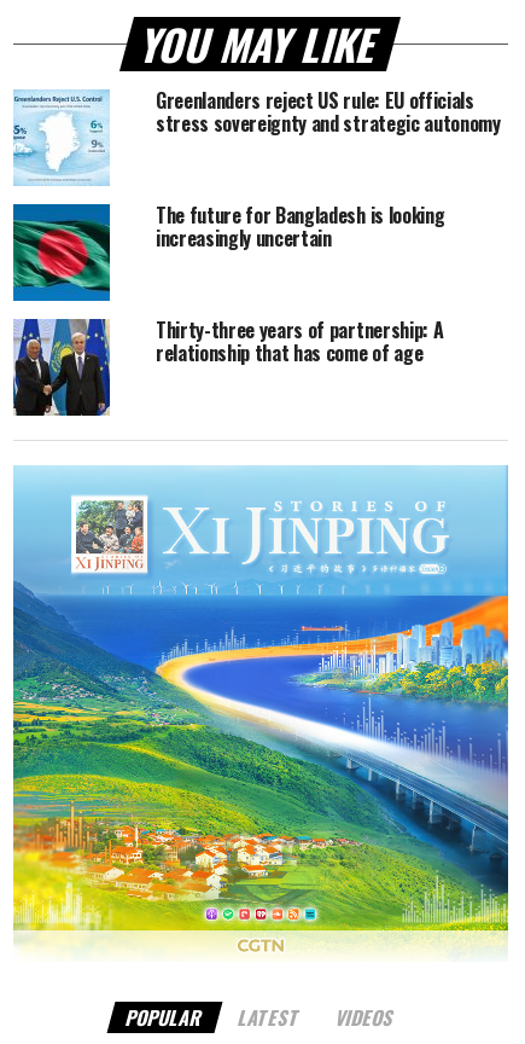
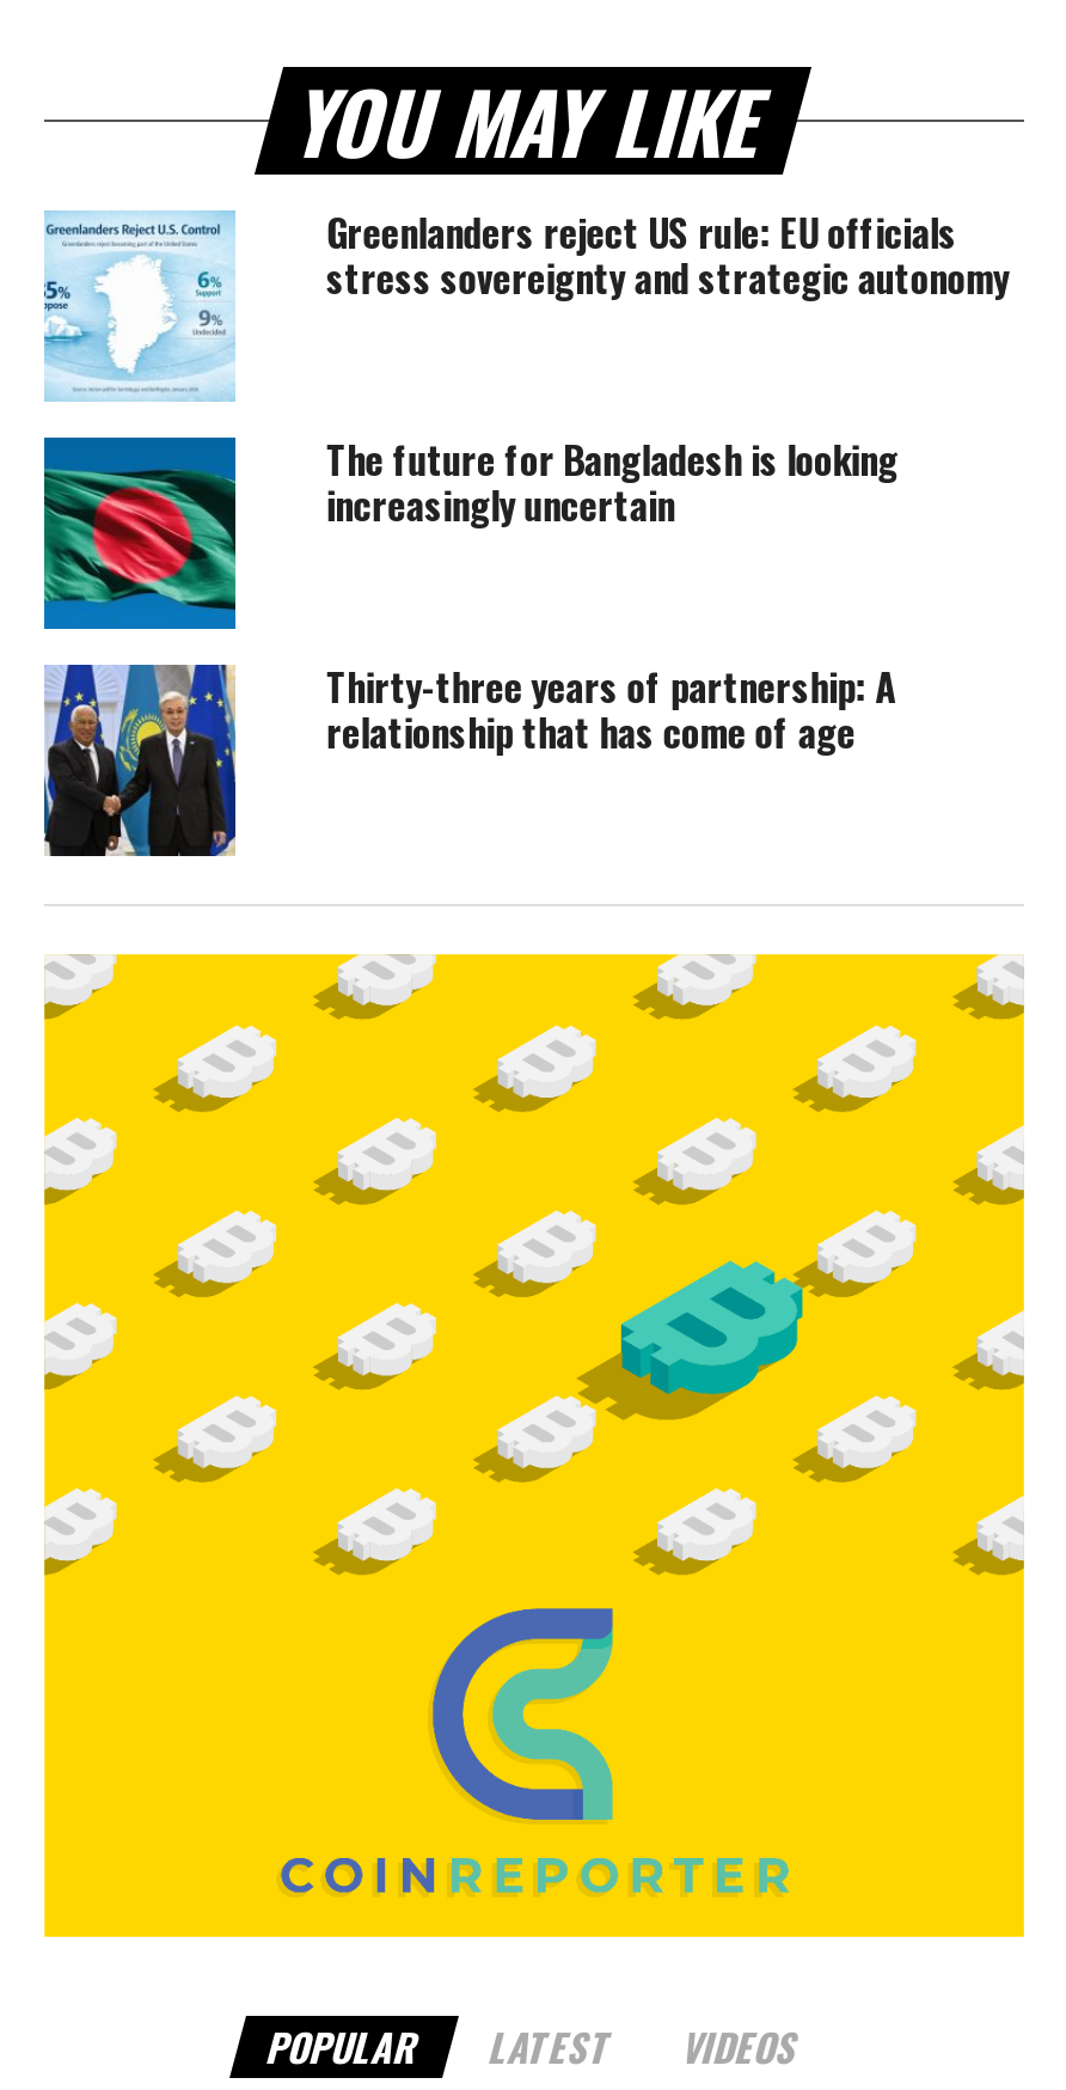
- [image]
+ [image]
